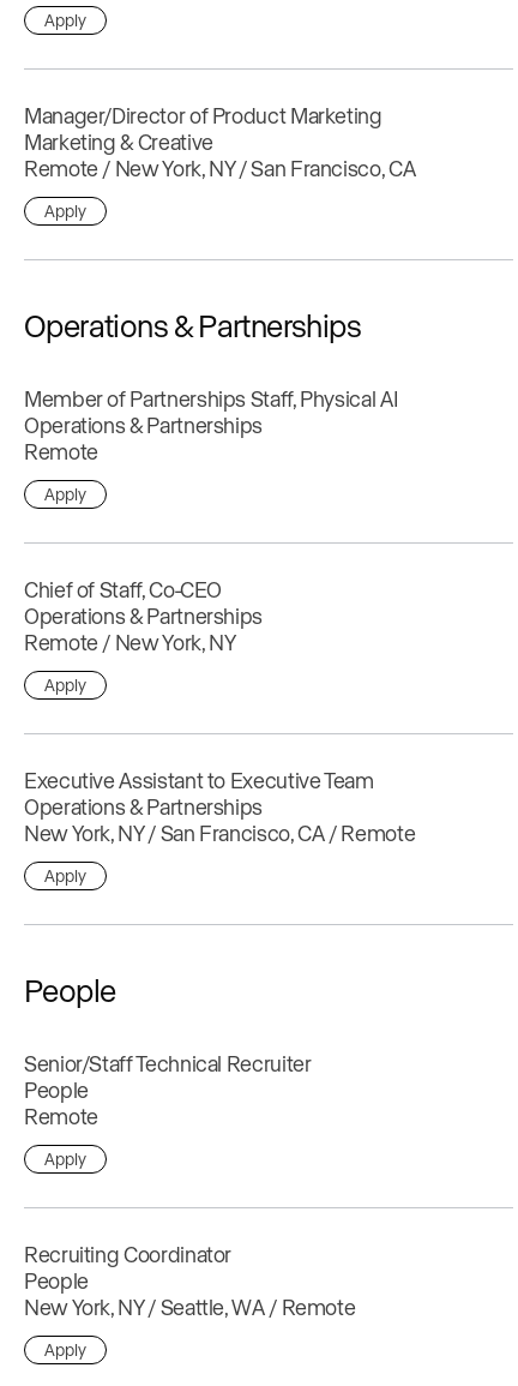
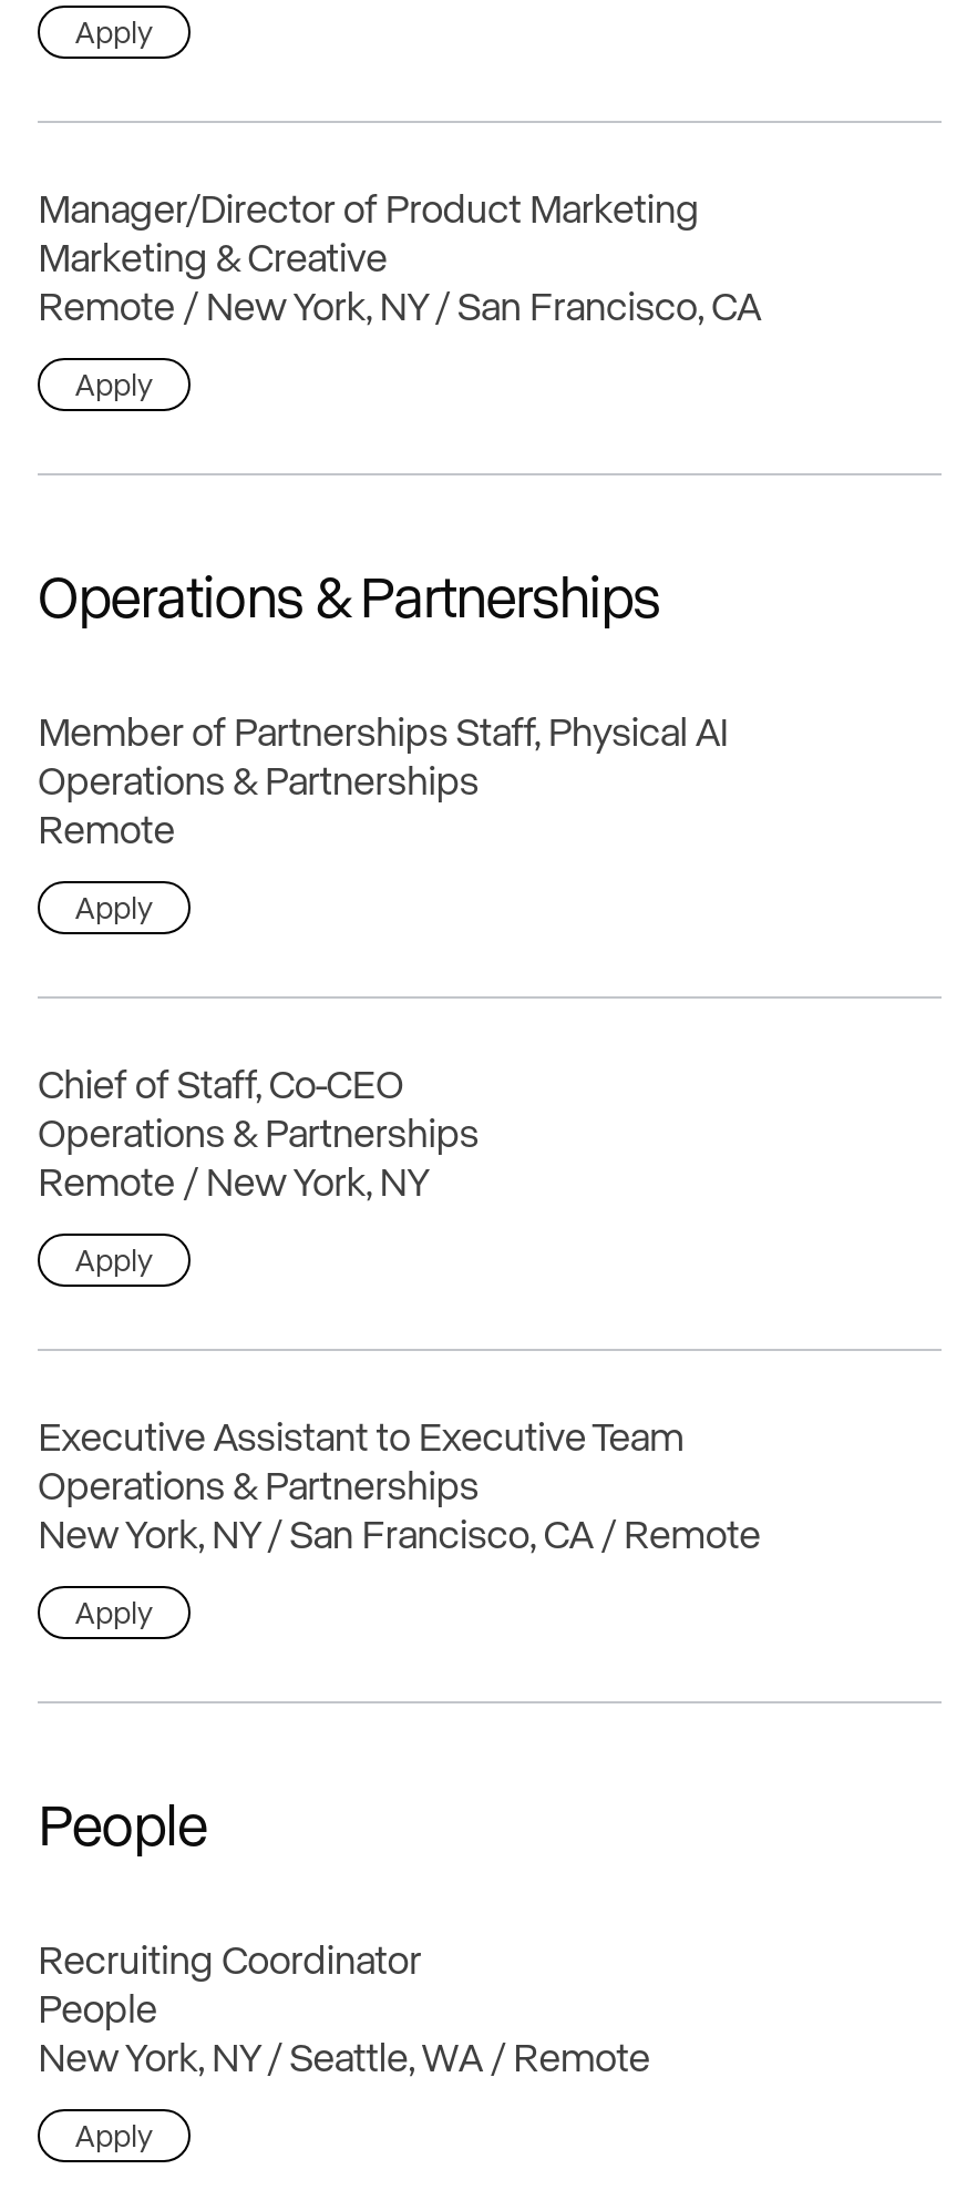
- Senior/Staff Technical Recruiter
- People
- Remote
- Apply
